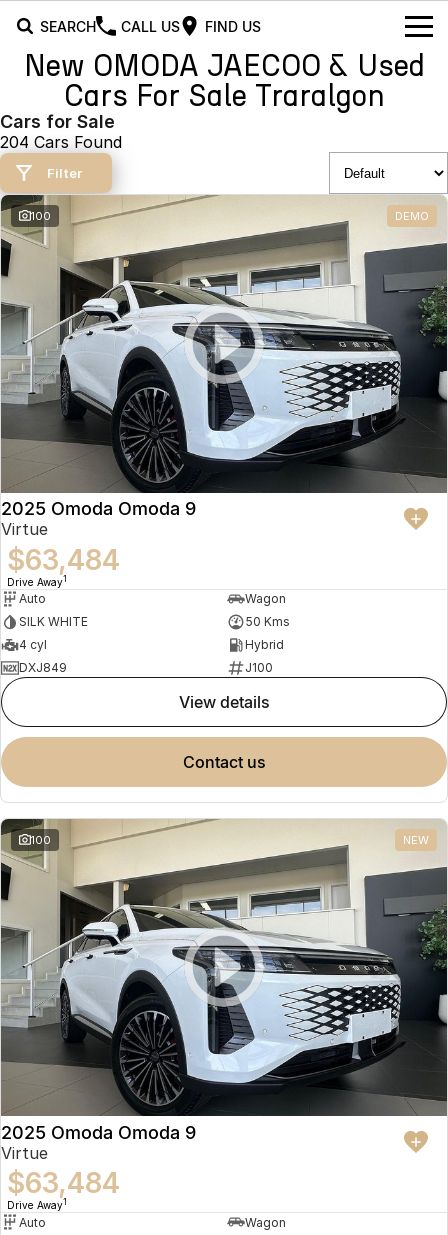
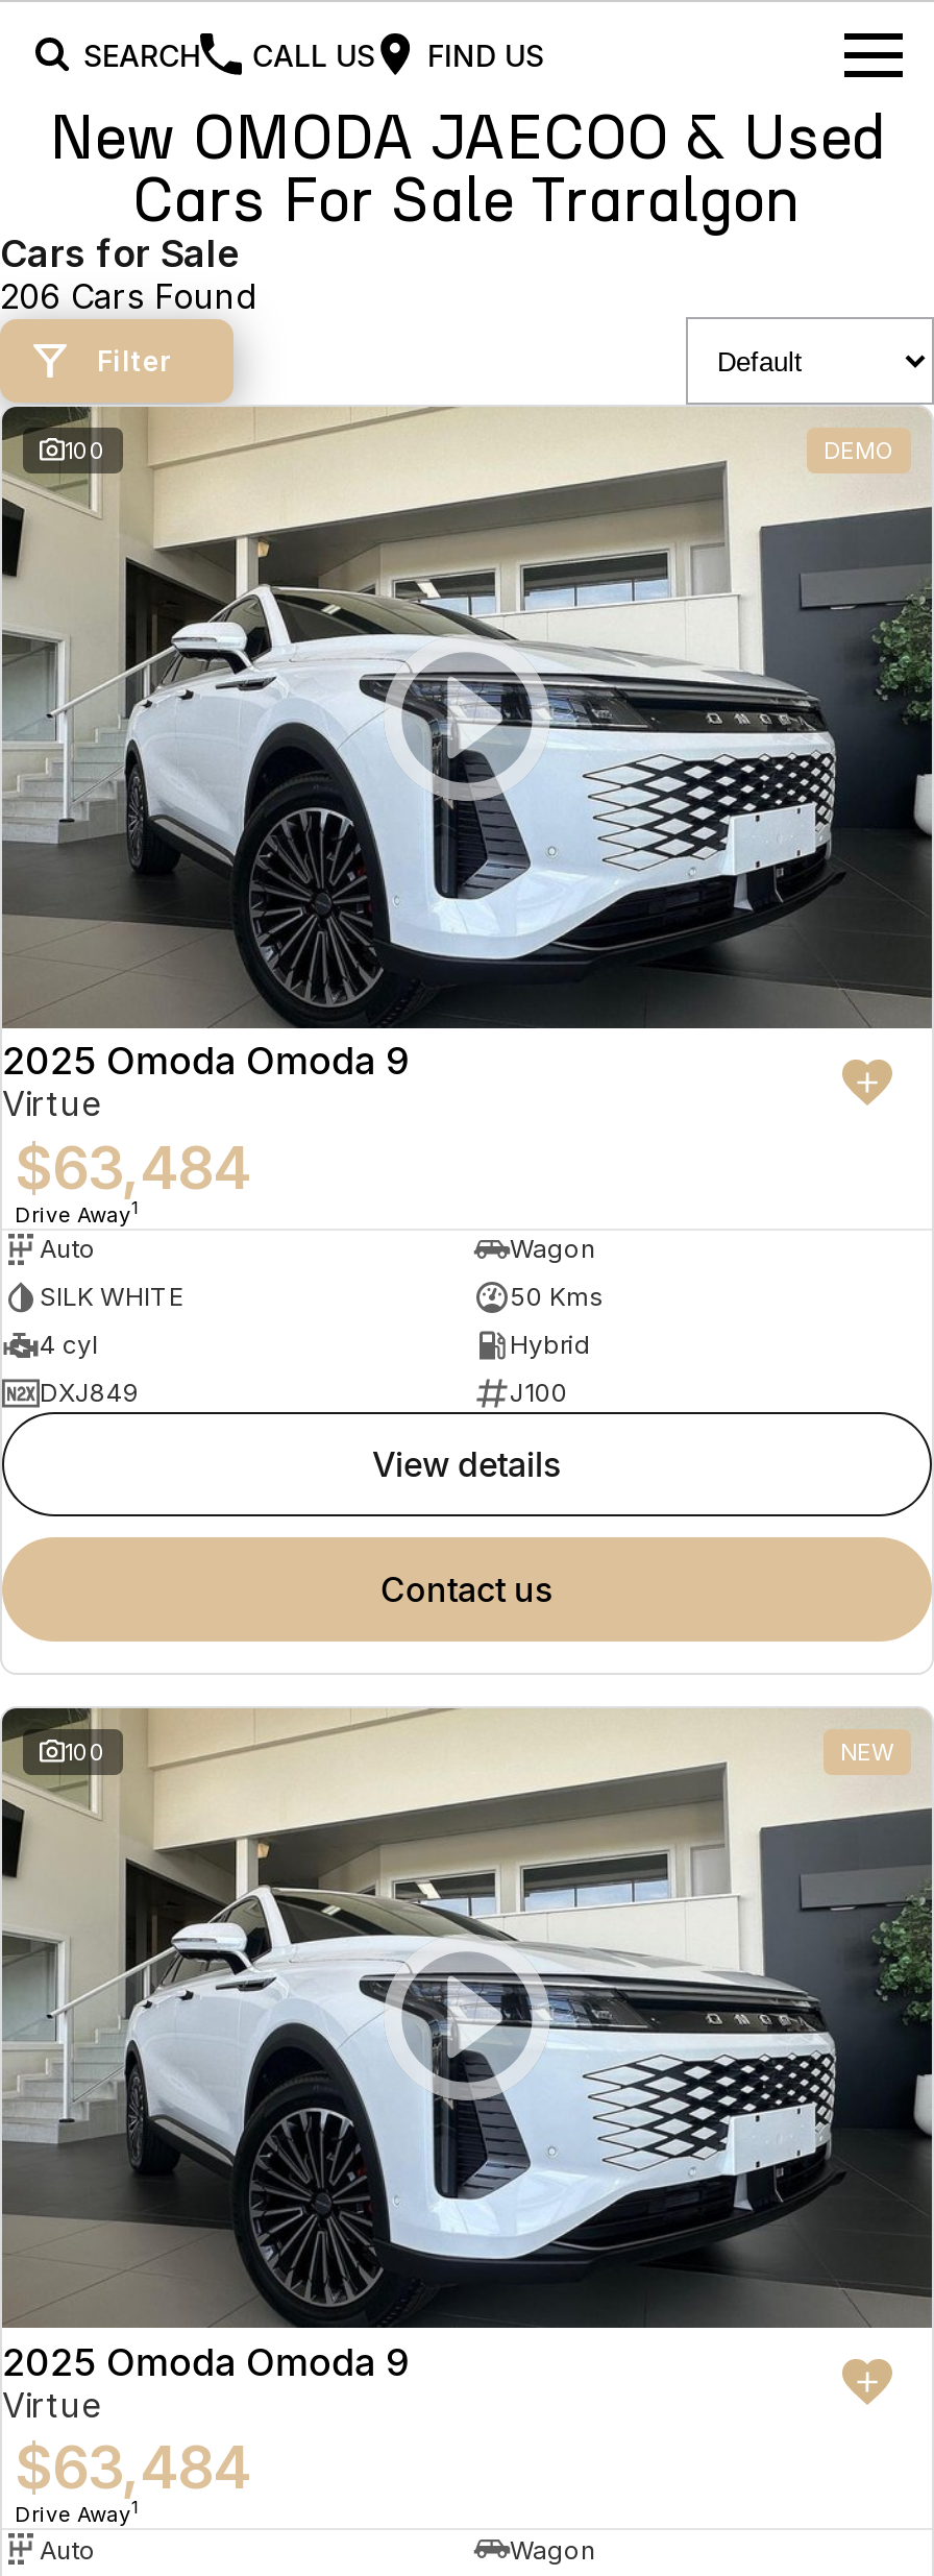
- 204 Cars Found
+ 206 Cars Found
